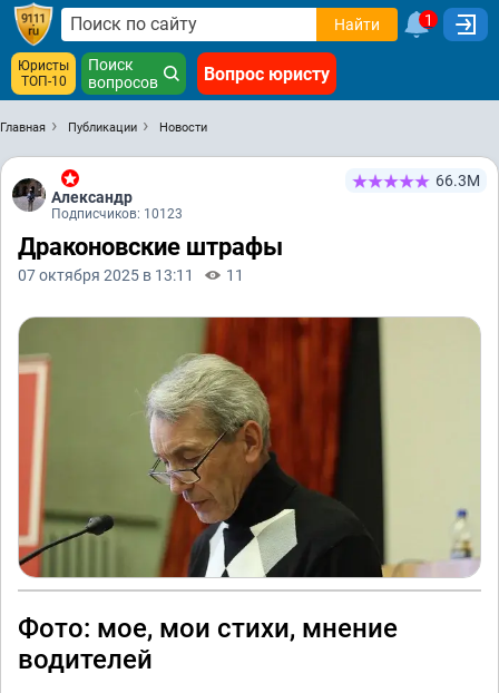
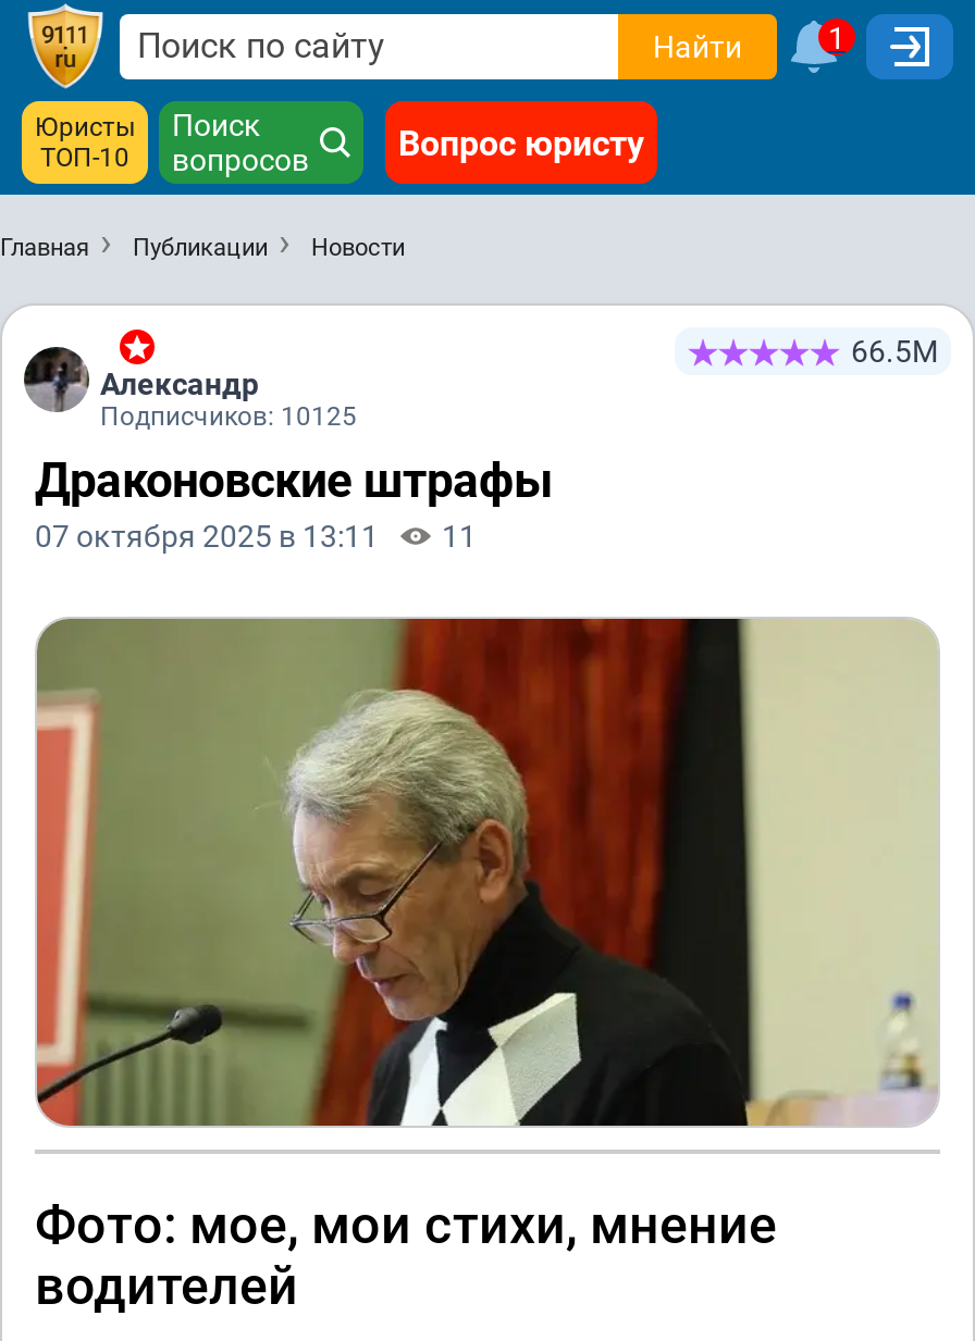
- 66.3М
+ 66.5М

- Подписчиков: 10123
+ Подписчиков: 10125
